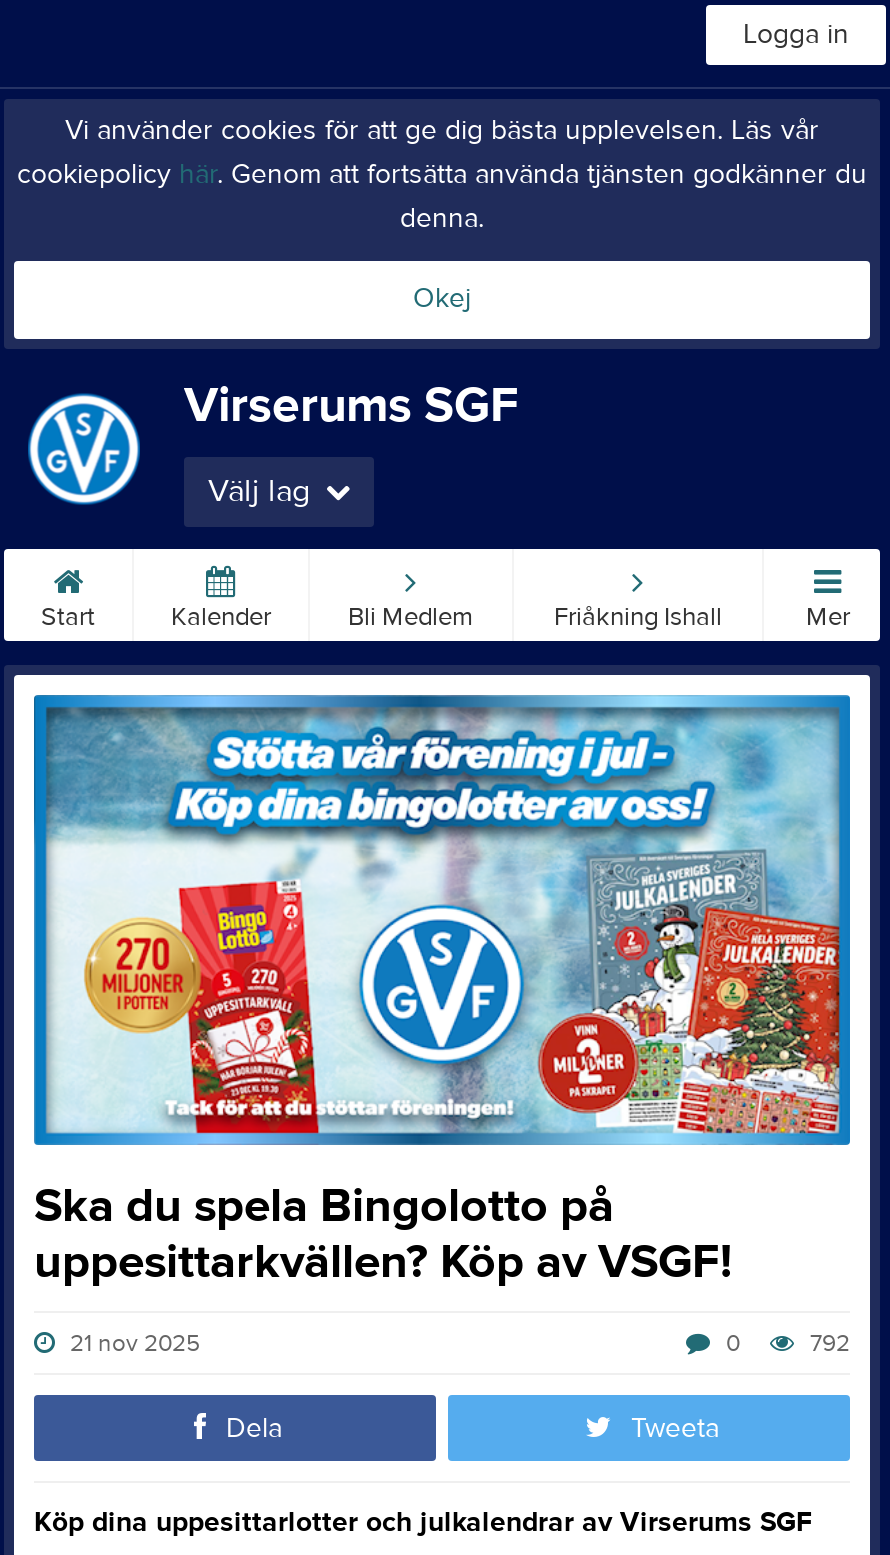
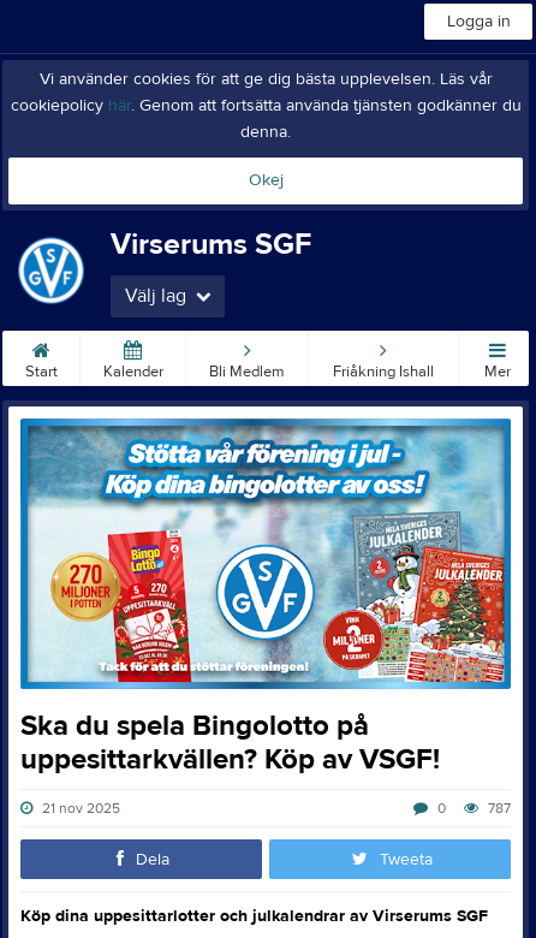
- 0 792
+ 0 787
